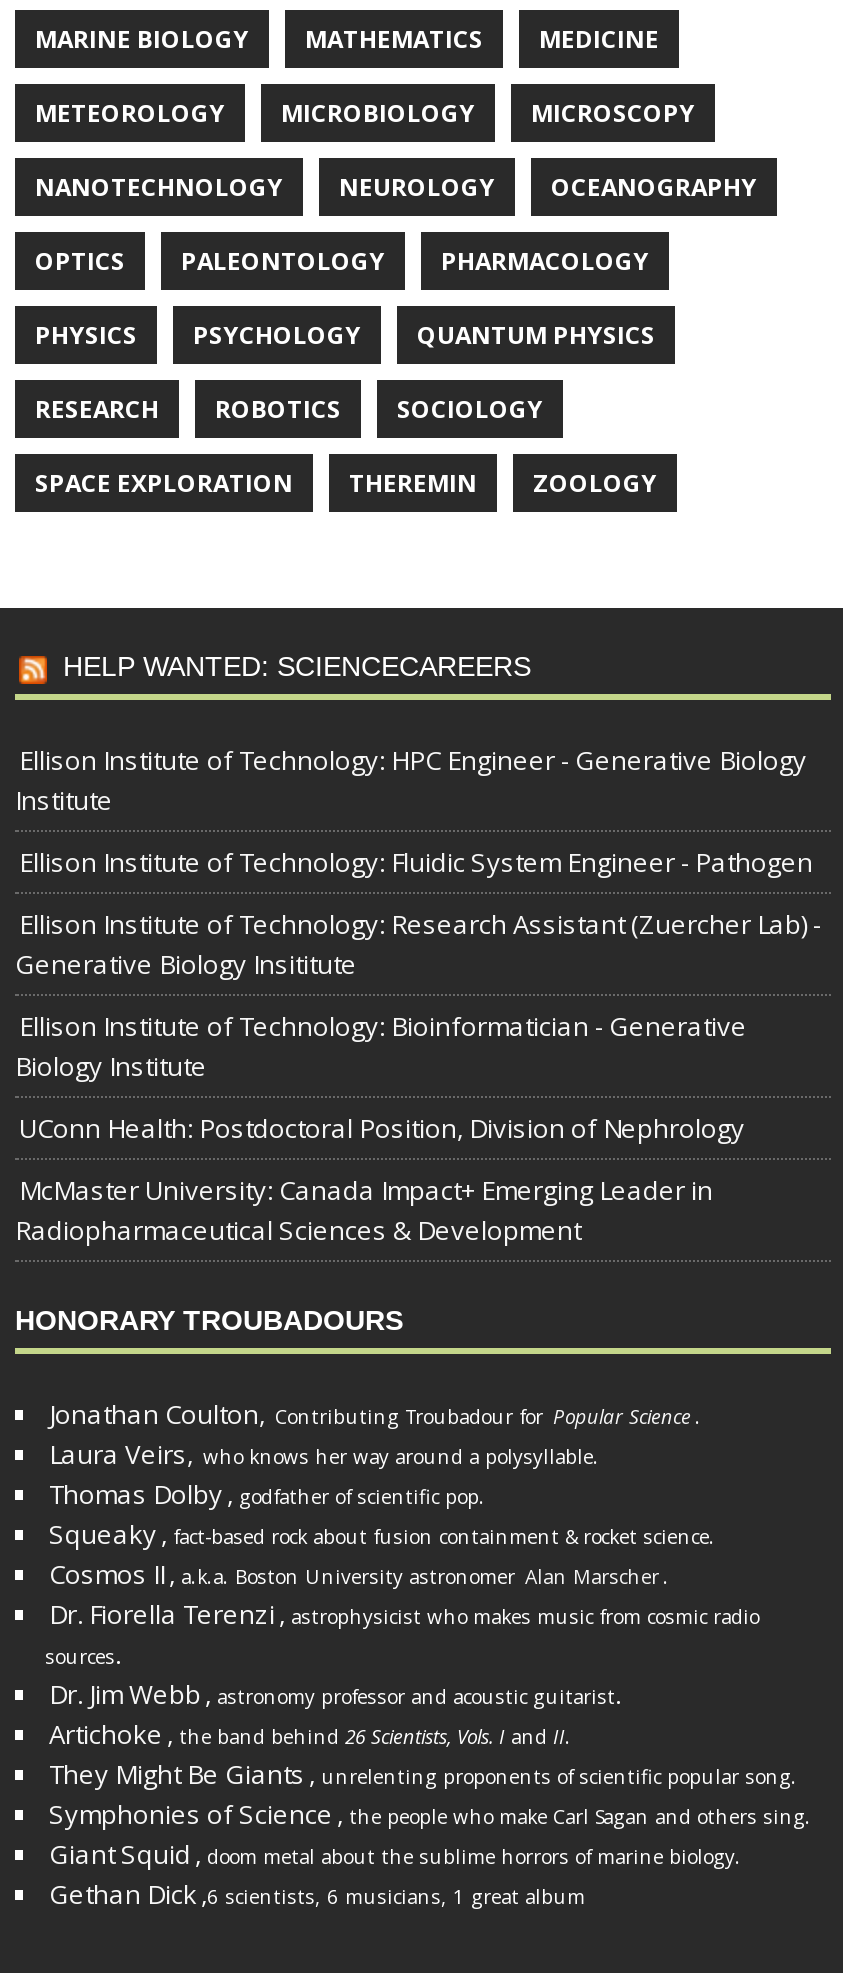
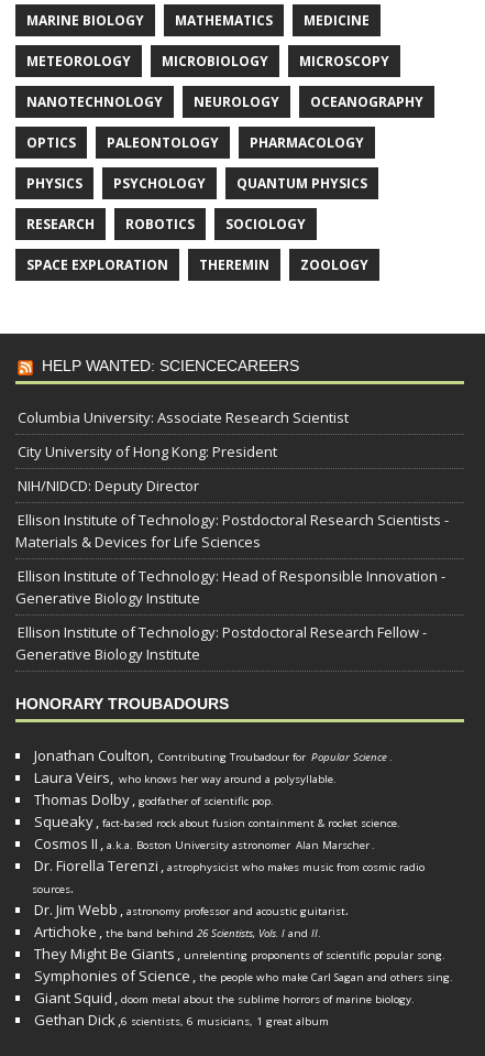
- Ellison Institute of Technology: HPC Engineer - Generative Biology
- Institute
+ Columbia University: Associate Research Scientist

- Ellison Institute of Technology: Fluidic System Engineer - Pathogen
+ City University of Hong Kong: President

- Ellison Institute of Technology: Research Assistant (Zuercher Lab) -
- Generative Biology Insititute
+ NIH/NIDCD: Deputy Director

- Ellison Institute of Technology: Bioinformatician - Generative
- Biology Institute
+ Ellison Institute of Technology: Postdoctoral Research Scientists -
+ Materials & Devices for Life Sciences

- UConn Health: Postdoctoral Position, Division of Nephrology
+ Ellison Institute of Technology: Head of Responsible Innovation -
+ Generative Biology Institute

- McMaster University: Canada Impact+ Emerging Leader in
- Radiopharmaceutical Sciences & Development
+ Ellison Institute of Technology: Postdoctoral Research Fellow -
+ Generative Biology Institute
